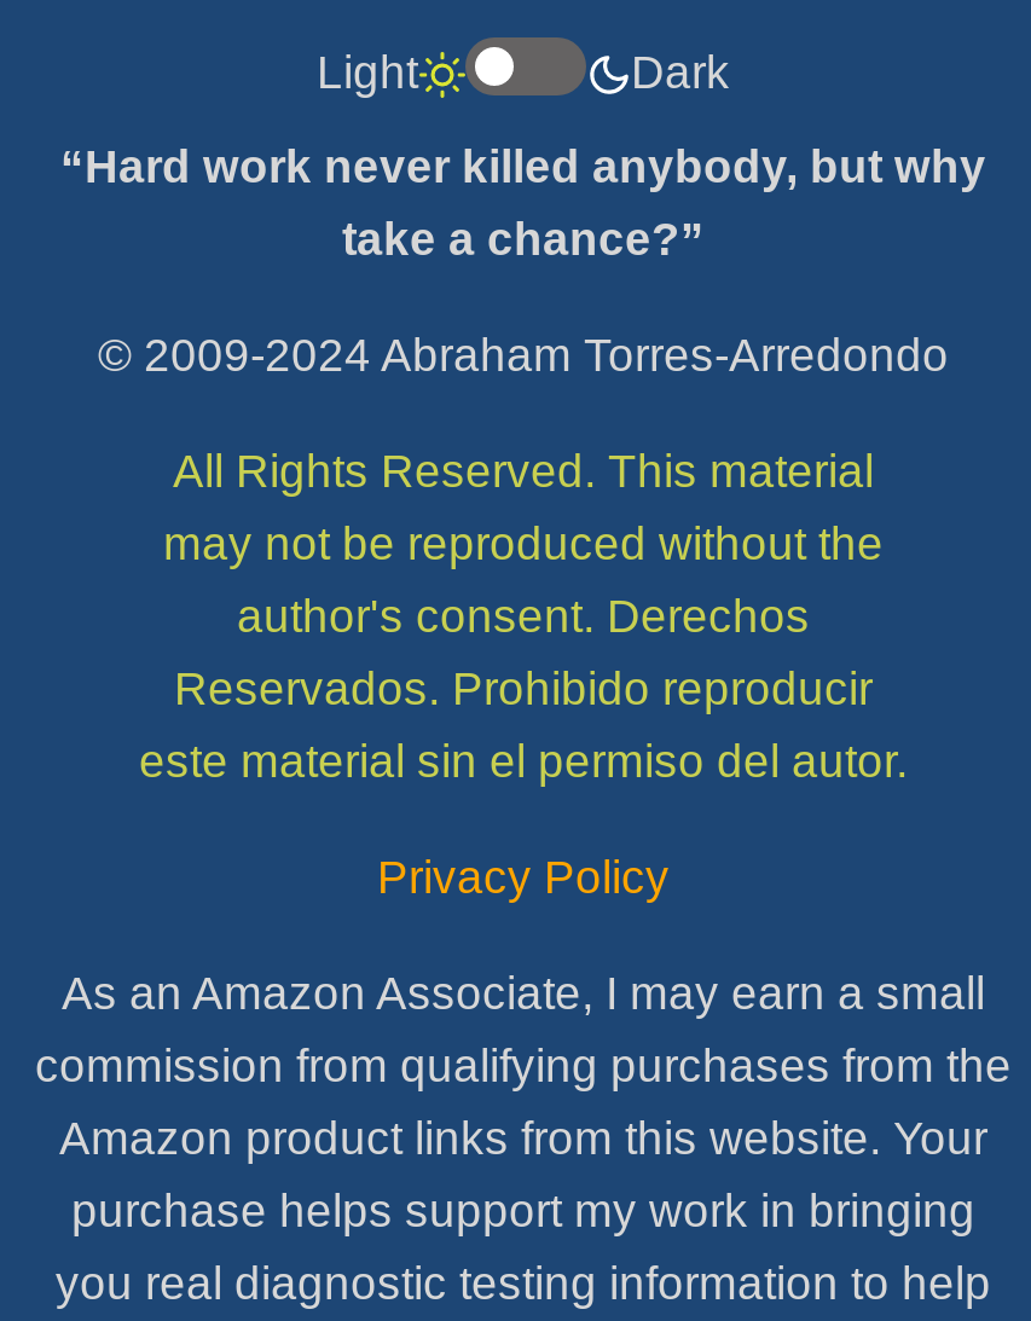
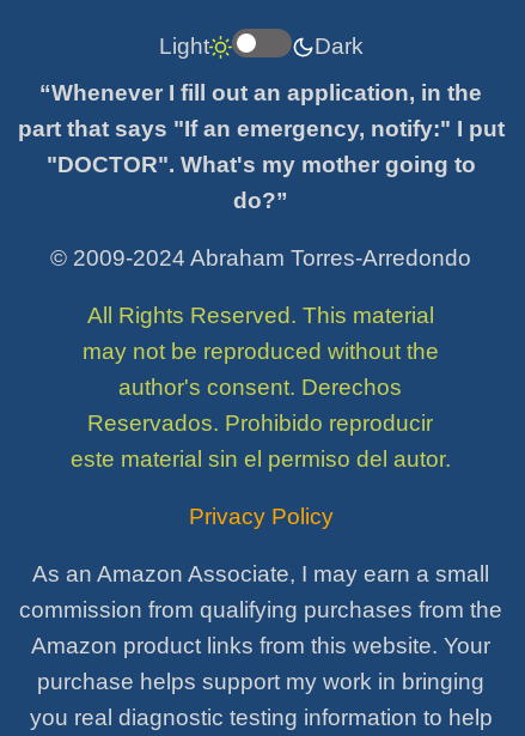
- “Hard work never killed anybody, but why
- take a chance?”
+ “Whenever I fill out an application, in the
+ part that says "If an emergency, notify:" I put
+ "DOCTOR". What's my mother going to
+ do?”
